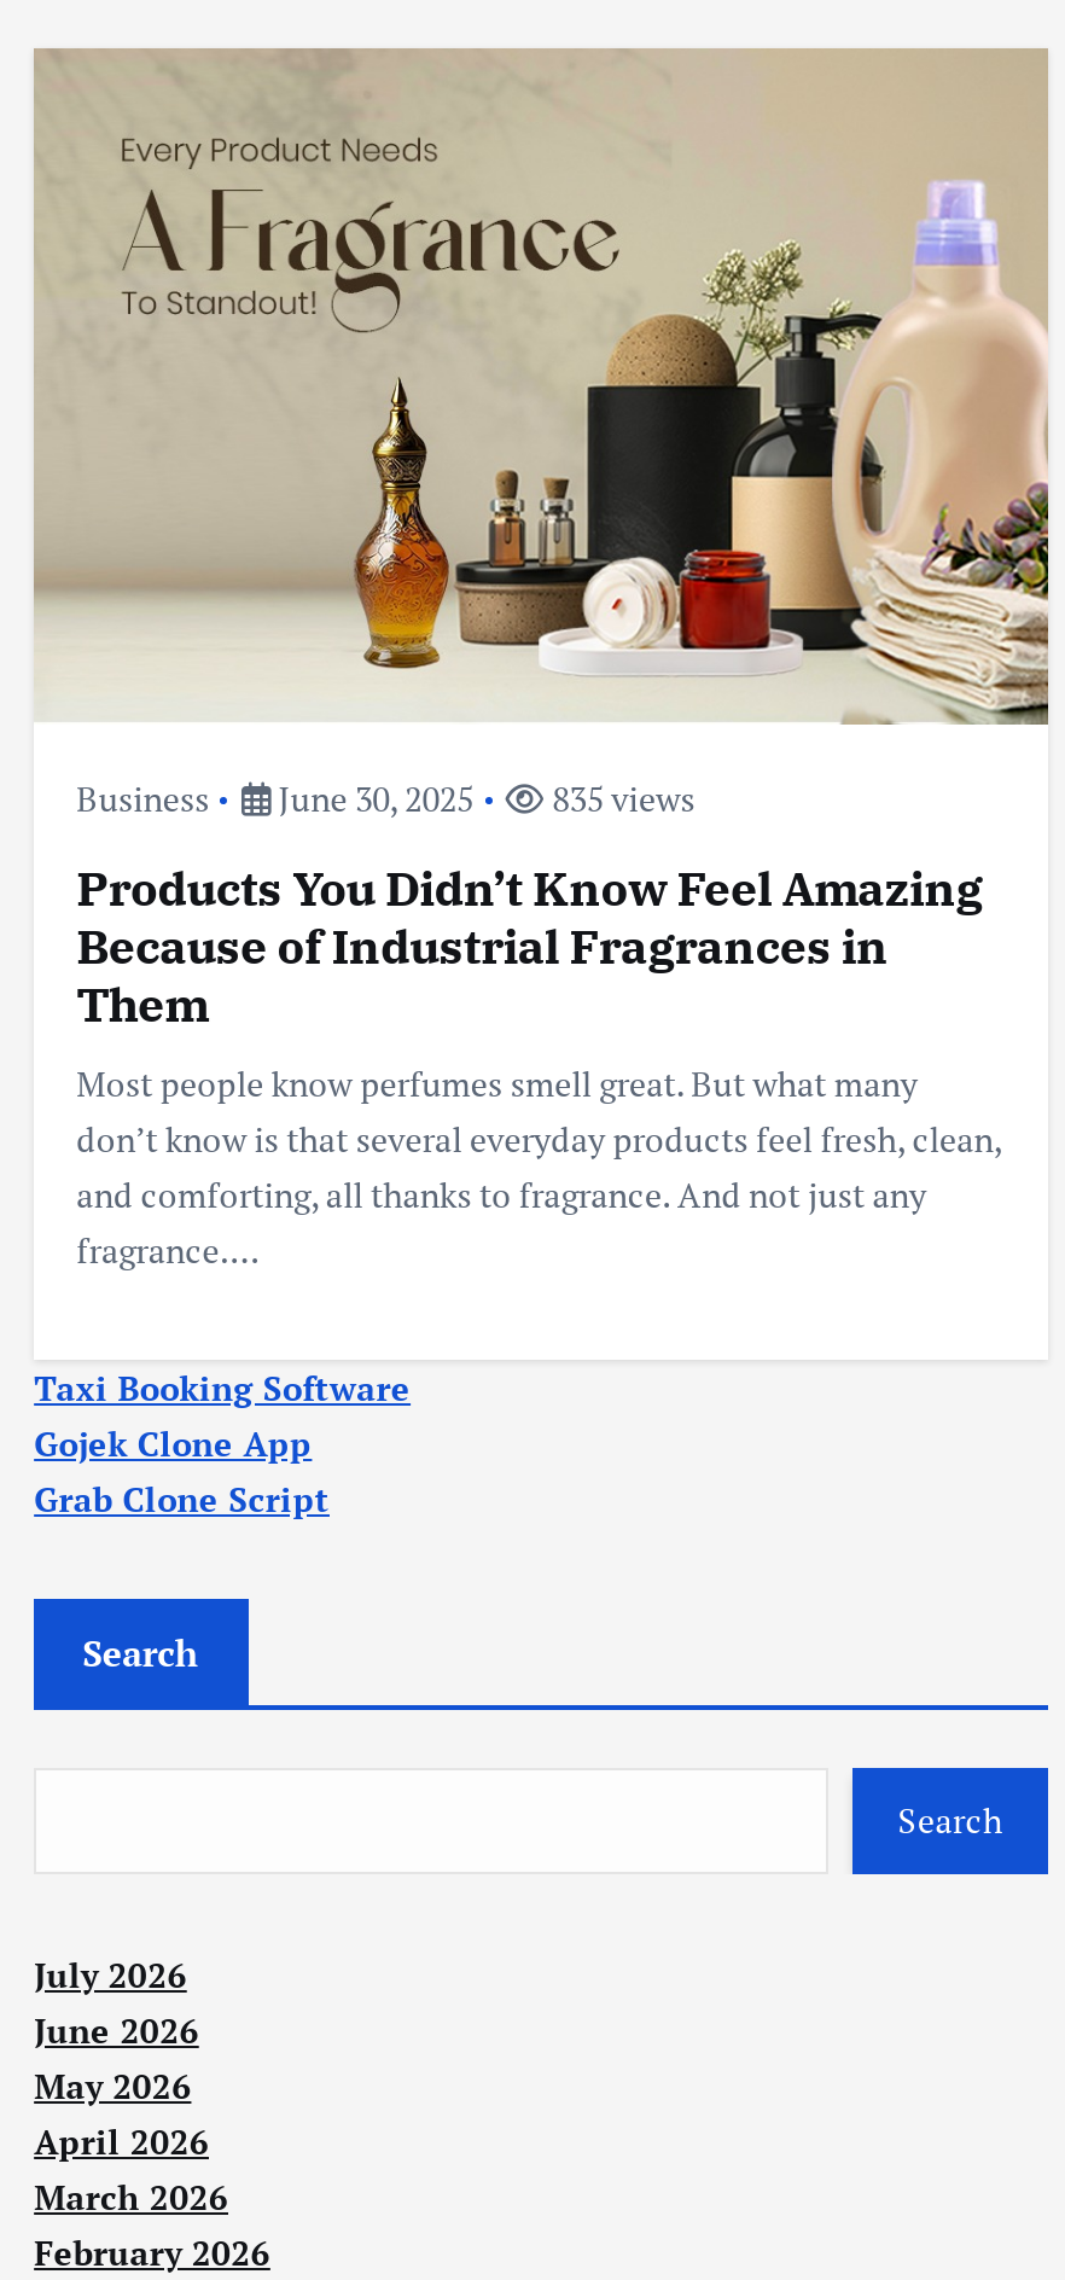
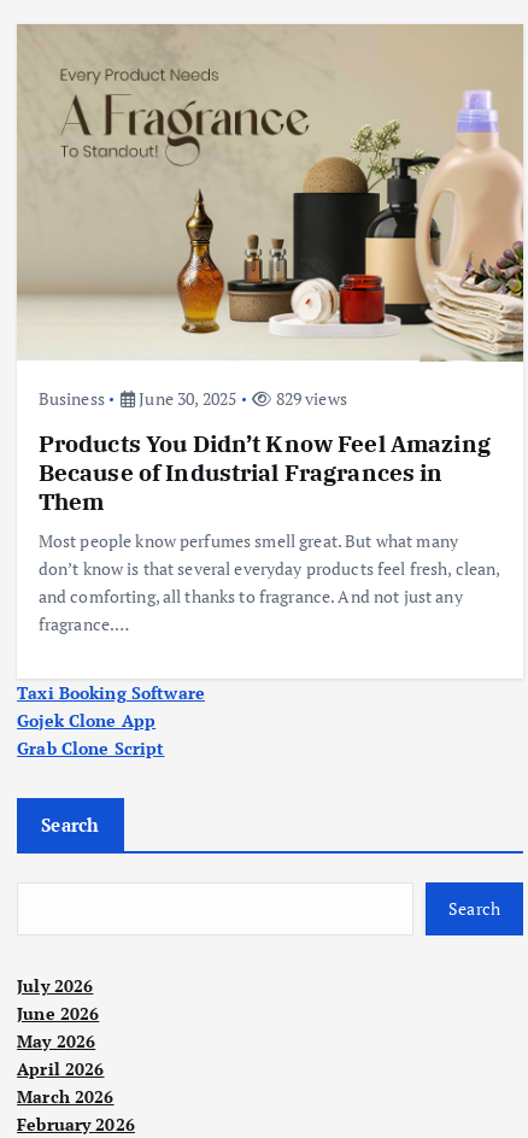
- Business June 30, 2025 835 views
+ Business June 30, 2025 829 views
